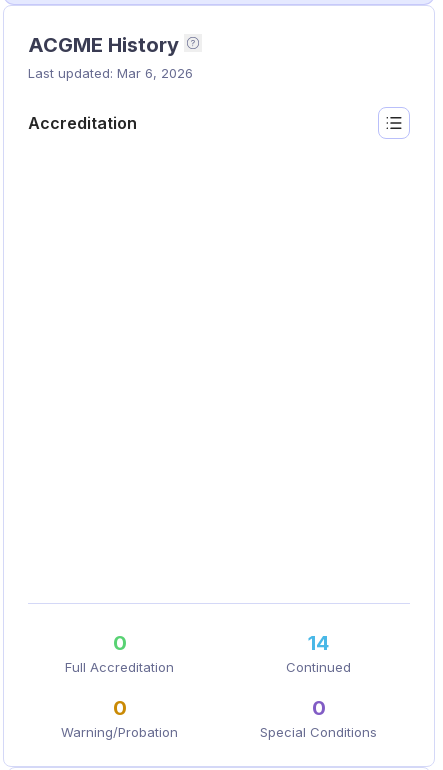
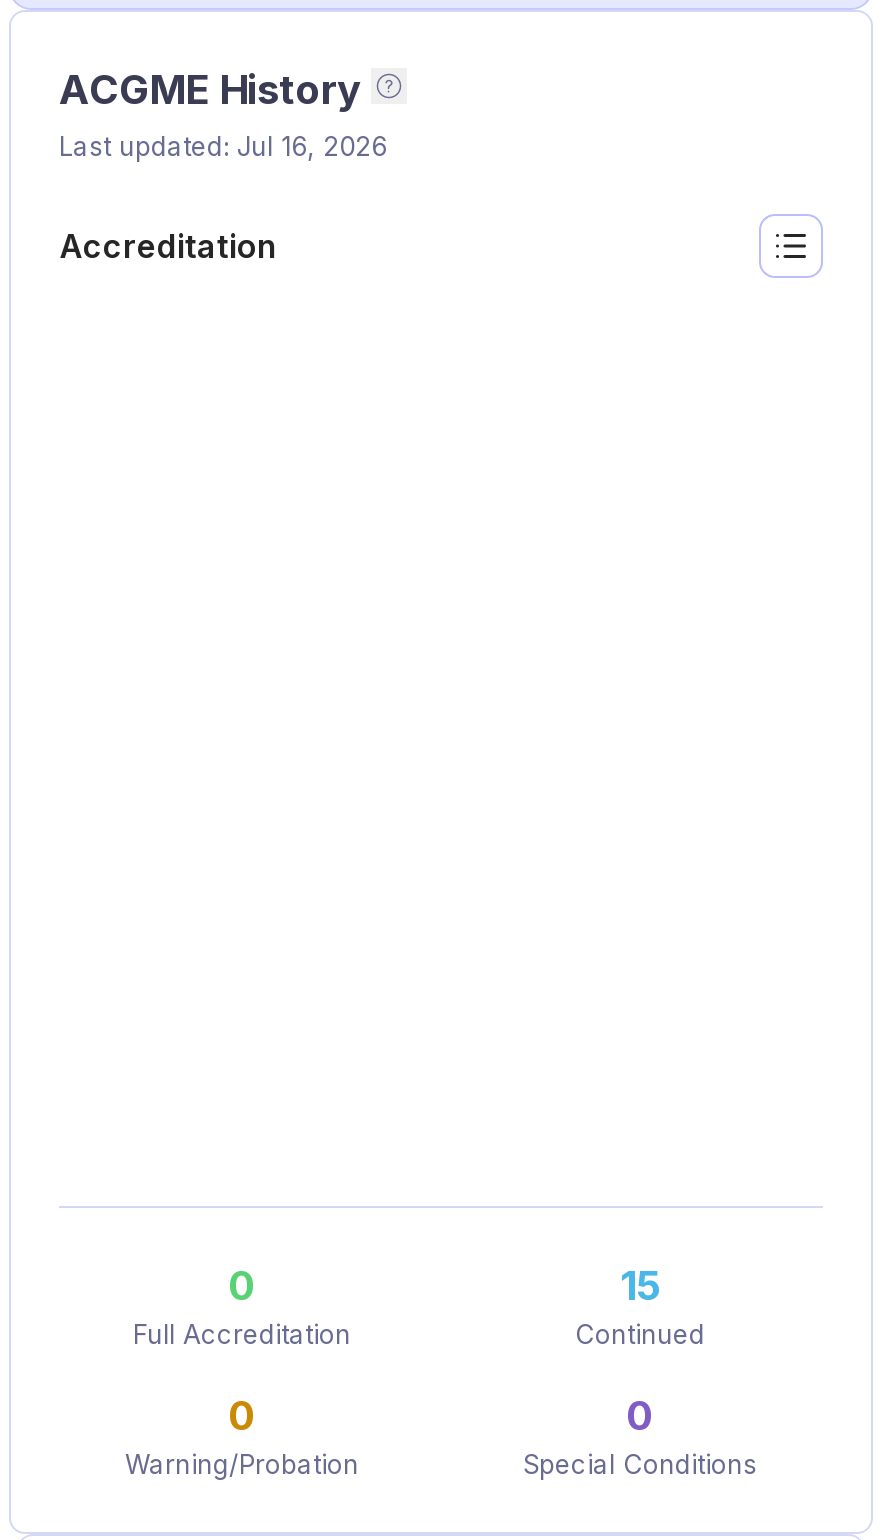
- Last updated: Mar 6, 2026
+ Last updated: Jul 16, 2026

- 14
+ 15
